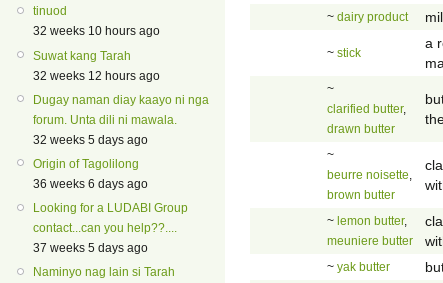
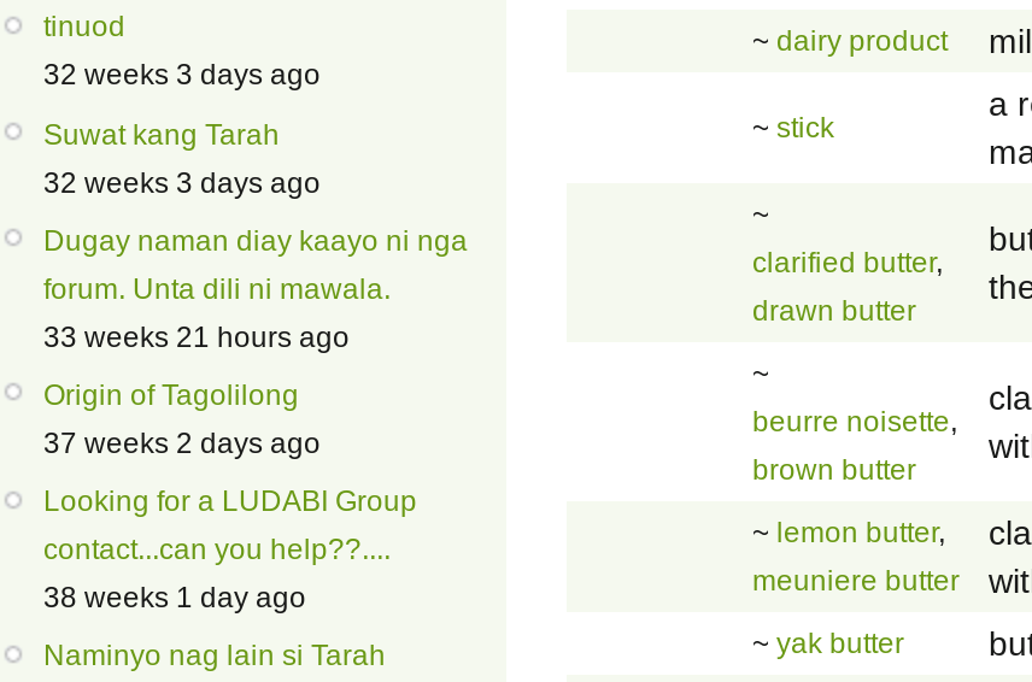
- 32 weeks 10 hours ago
+ 32 weeks 3 days ago

- 32 weeks 12 hours ago
+ 32 weeks 3 days ago

- 32 weeks 5 days ago
+ 33 weeks 21 hours ago

- 36 weeks 6 days ago
+ 37 weeks 2 days ago

- 37 weeks 5 days ago
+ 38 weeks 1 day ago
